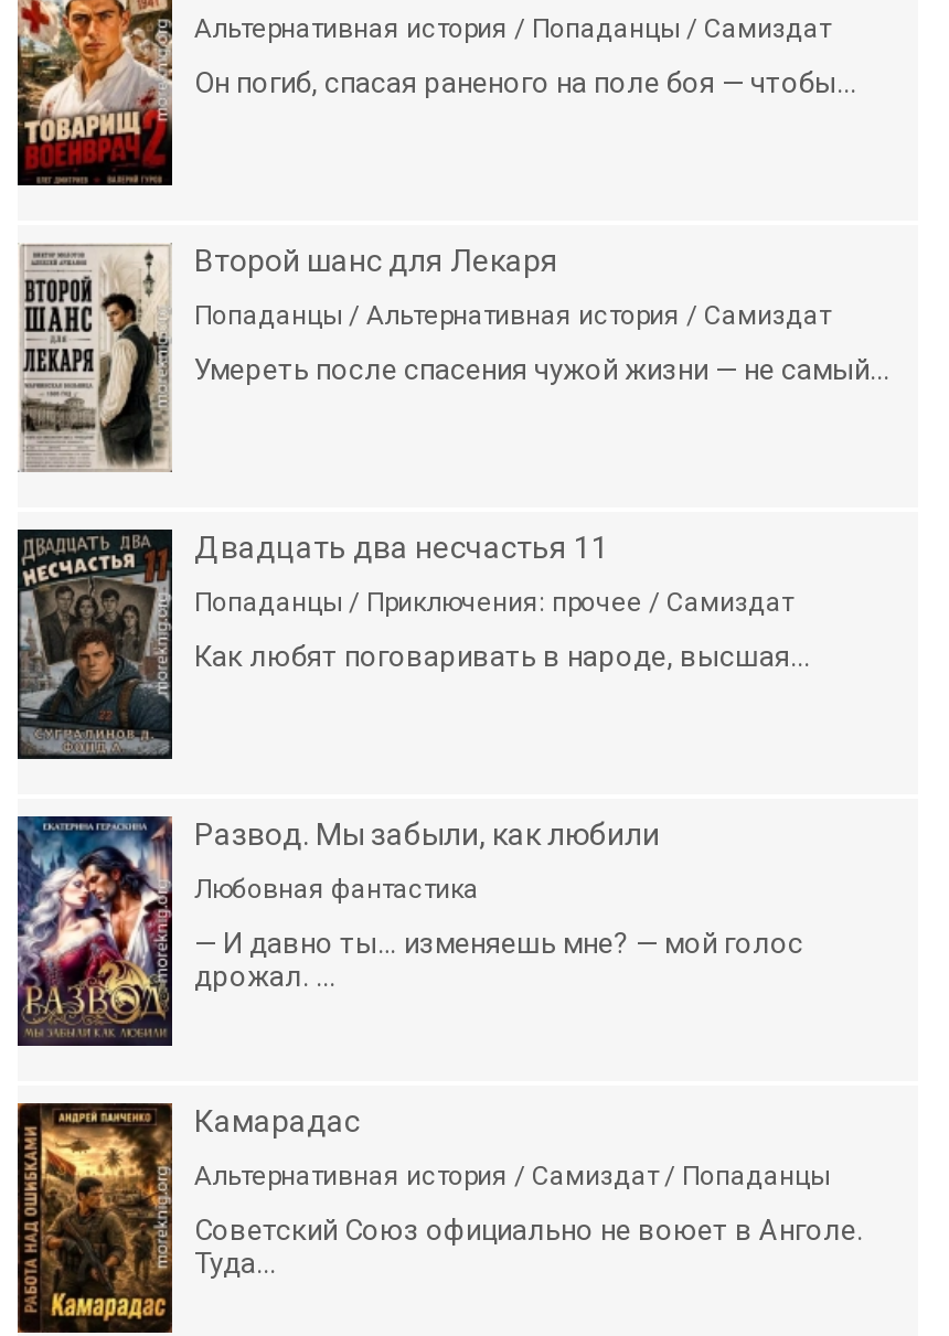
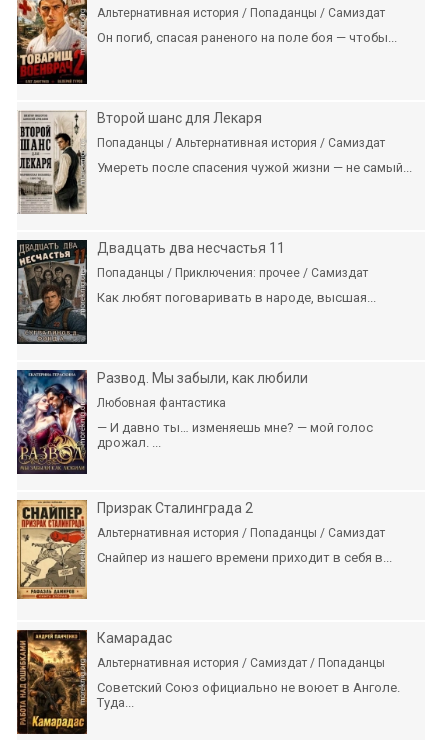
+ [image]
+ Призрак Сталинграда 2
+ Альтернативная история / Попаданцы / Самиздат
+ Снайпер из нашего времени приходит в себя в...
